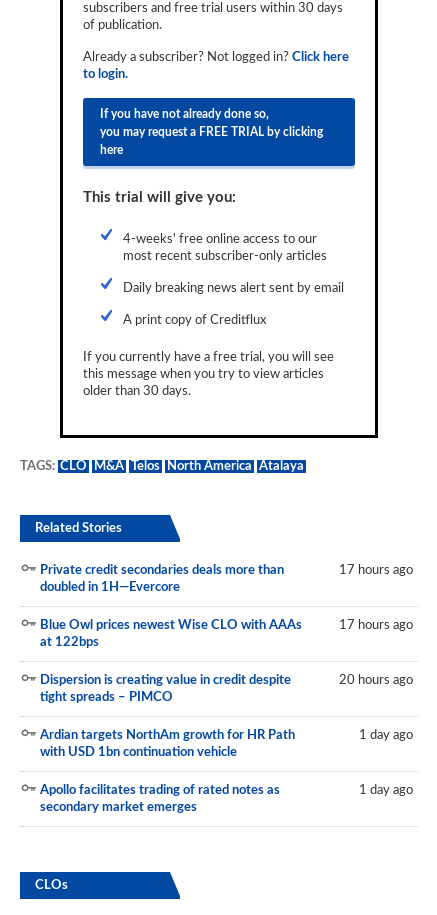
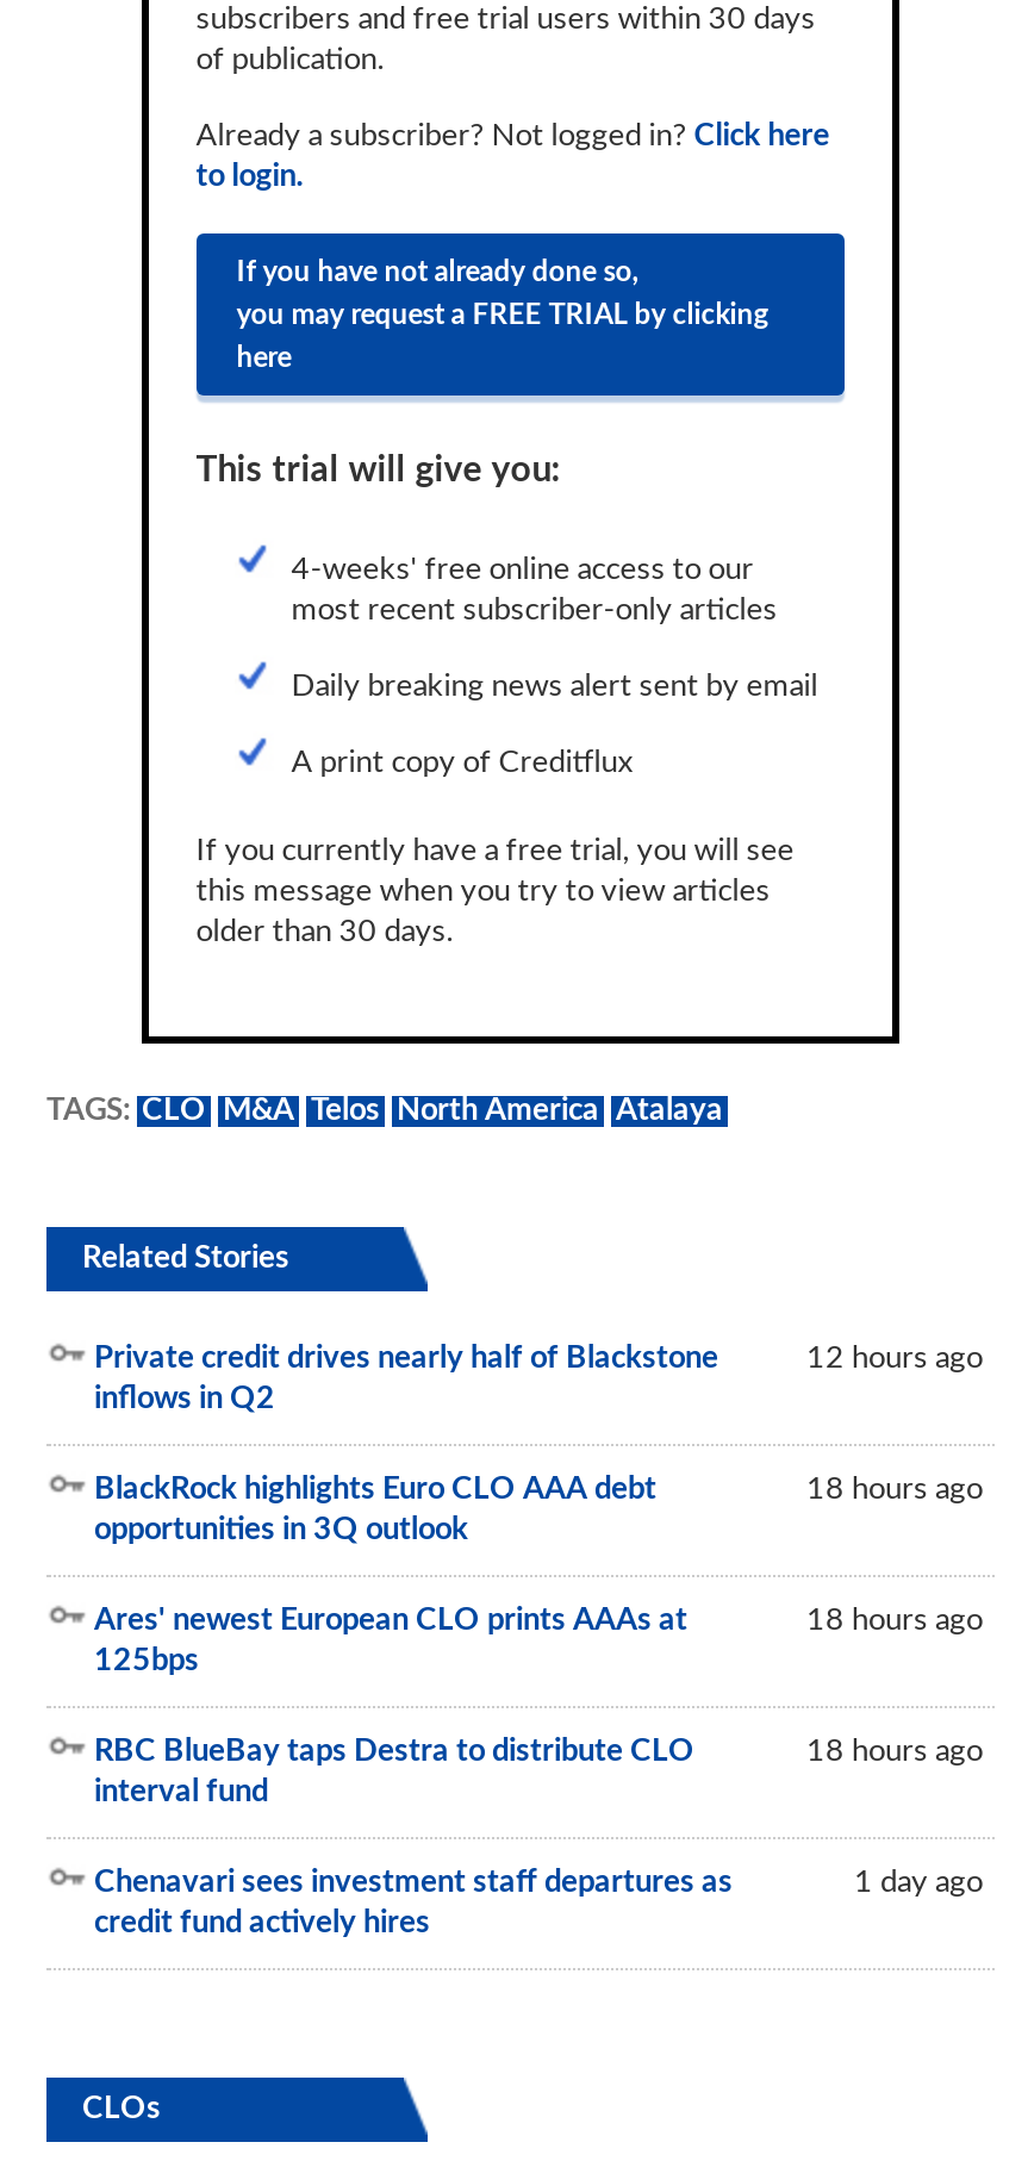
- Private credit secondaries deals more than
- doubled in 1H—Evercore
+ Private credit drives nearly half of Blackstone
+ inflows in Q2

- 17 hours ago
+ 12 hours ago

- Blue Owl prices newest Wise CLO with AAAs
- at 122bps
+ BlackRock highlights Euro CLO AAA debt
+ opportunities in 3Q outlook

- 17 hours ago
+ 18 hours ago

- Dispersion is creating value in credit despite
- tight spreads – PIMCO
+ Ares' newest European CLO prints AAAs at
+ 125bps

- 20 hours ago
+ 18 hours ago

- Ardian targets NorthAm growth for HR Path
- with USD 1bn continuation vehicle
+ RBC BlueBay taps Destra to distribute CLO
+ interval fund

- 1 day ago
+ 18 hours ago

- Apollo facilitates trading of rated notes as
- secondary market emerges
+ Chenavari sees investment staff departures as
+ credit fund actively hires
